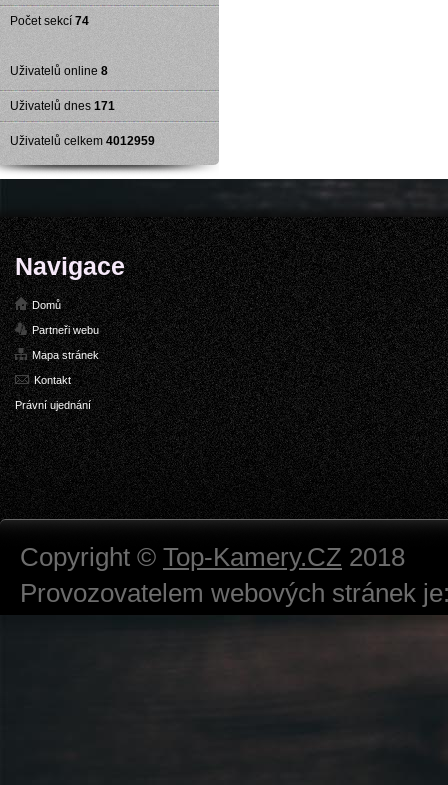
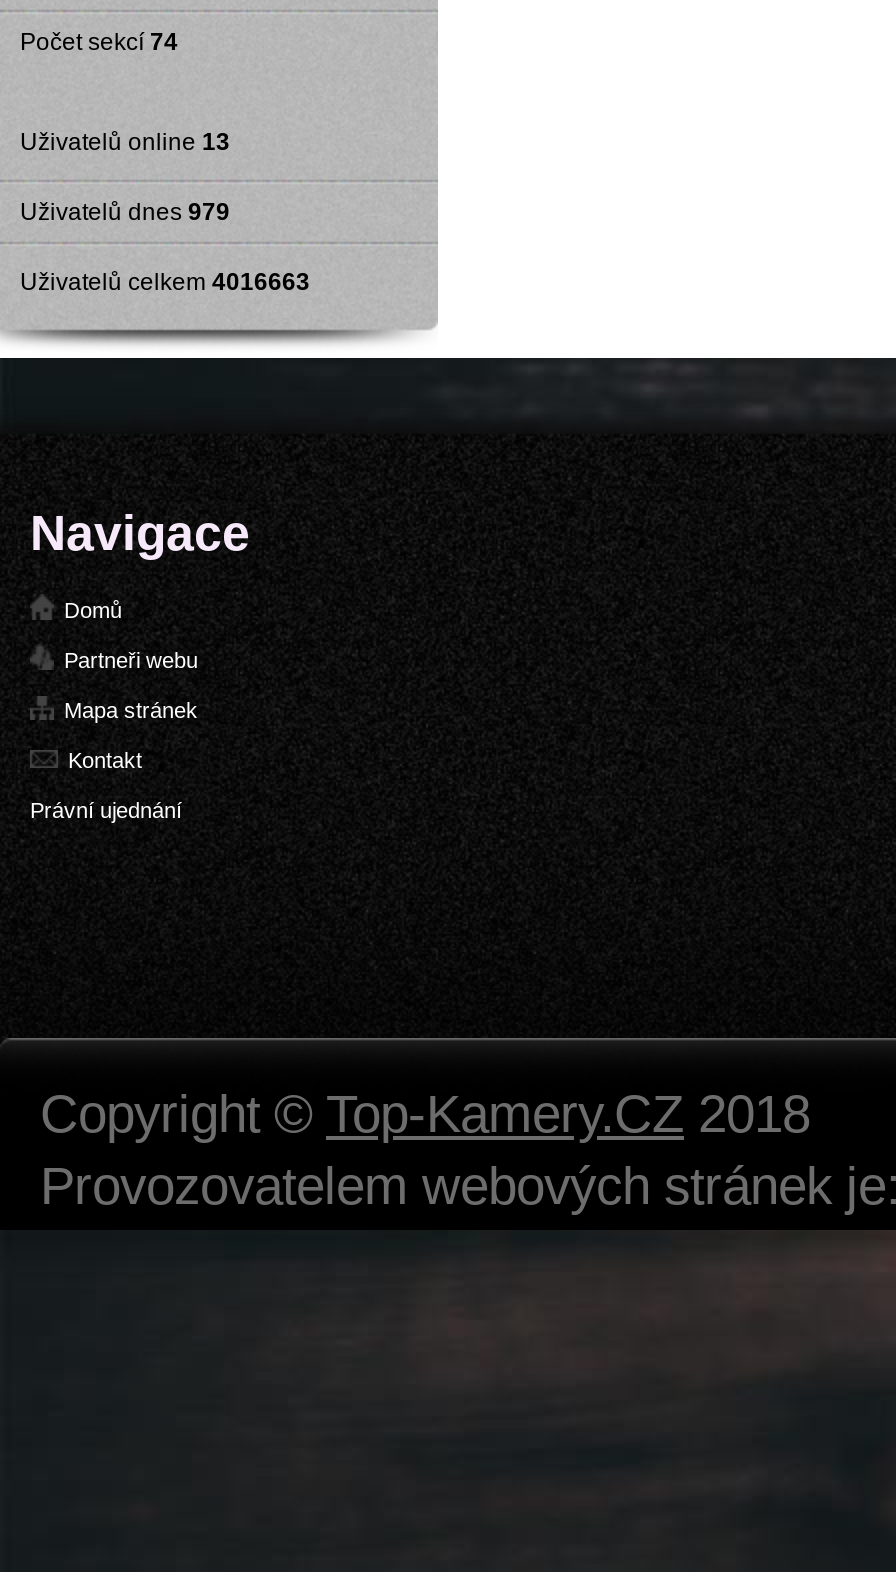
- Uživatelů online 8
+ Uživatelů online 13

- Uživatelů dnes 171
+ Uživatelů dnes 979

- Uživatelů celkem 4012959
+ Uživatelů celkem 4016663
